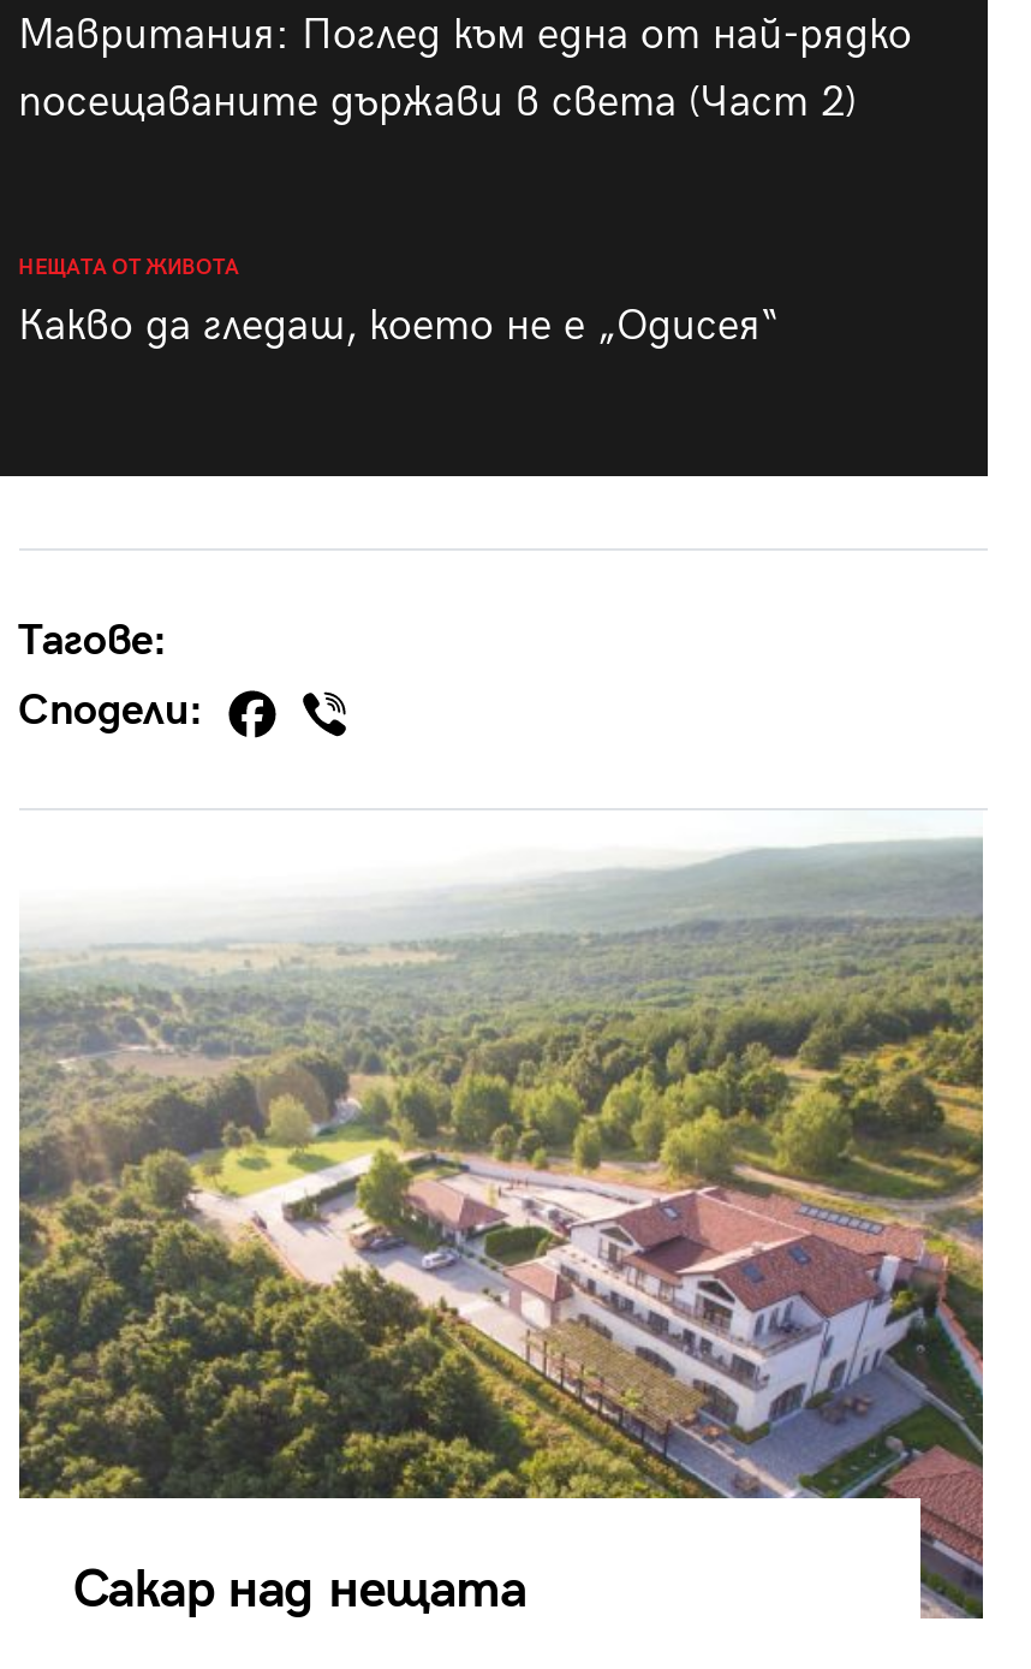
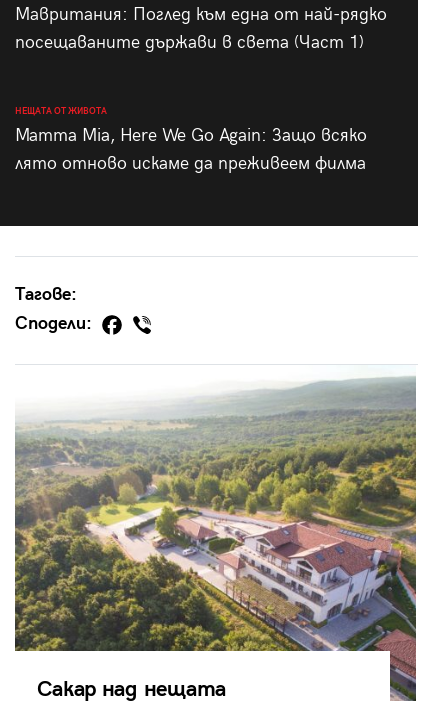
- посещаваните държави в света (Част 2)
+ посещаваните държави в света (Част 1)

- Какво да гледаш, което не е „Одисея“
+ Mamma Mia, Here We Go Again: Защо всяко
+ лято отново искаме да преживеем филма
